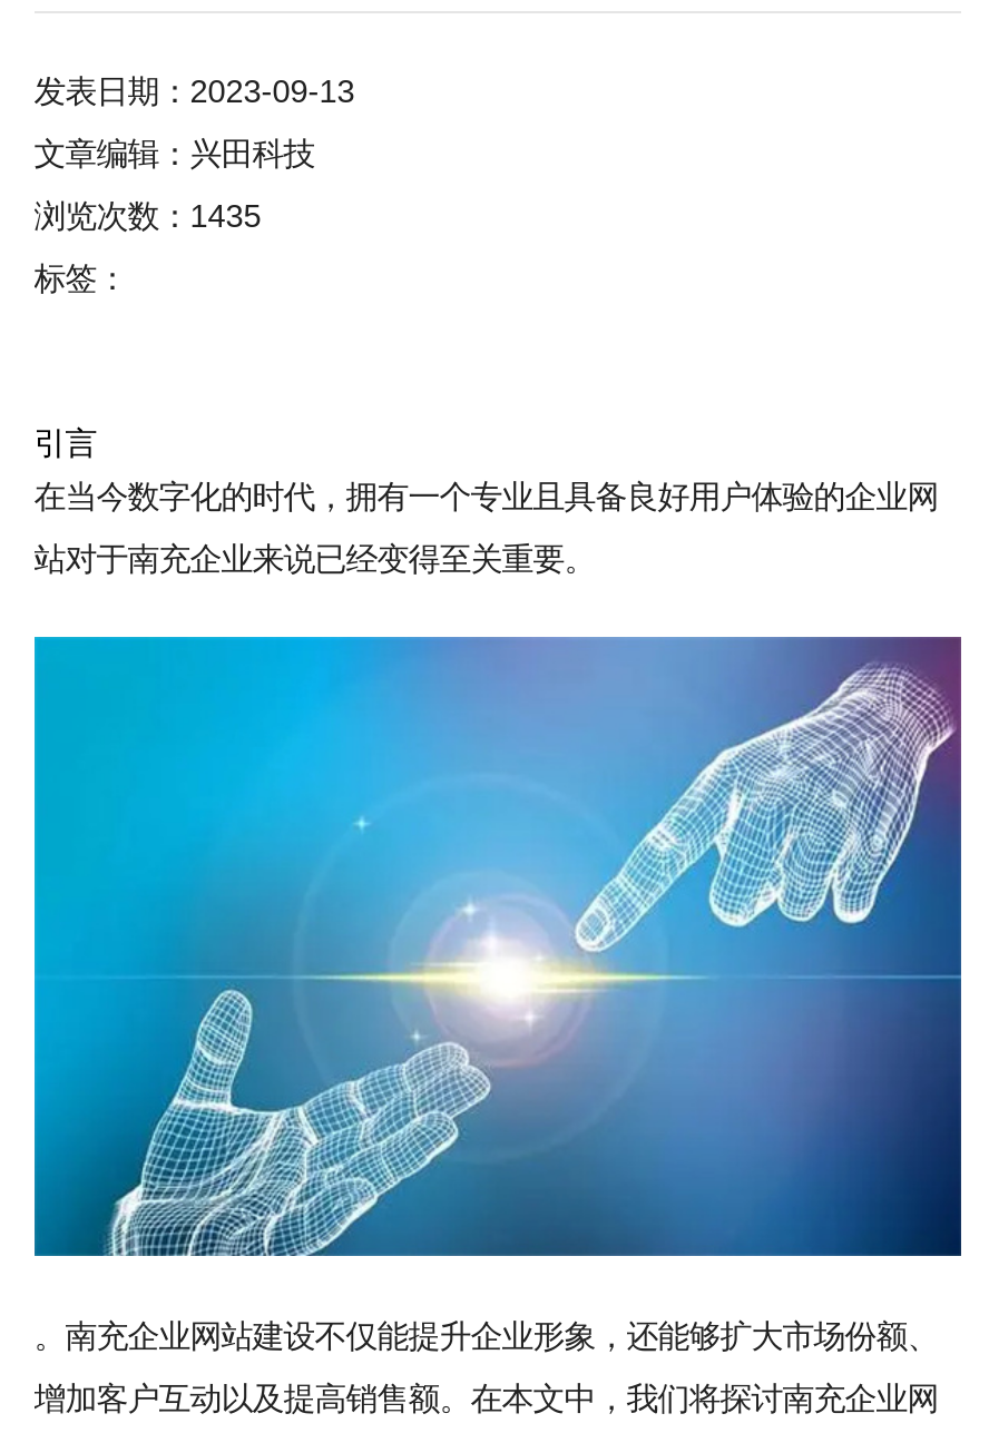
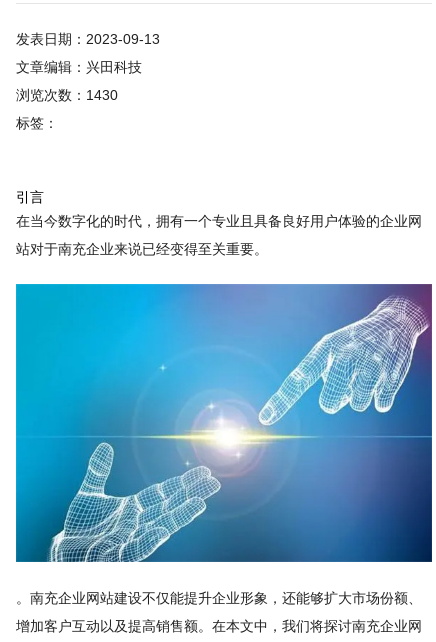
- 浏览次数：1435
+ 浏览次数：1430
